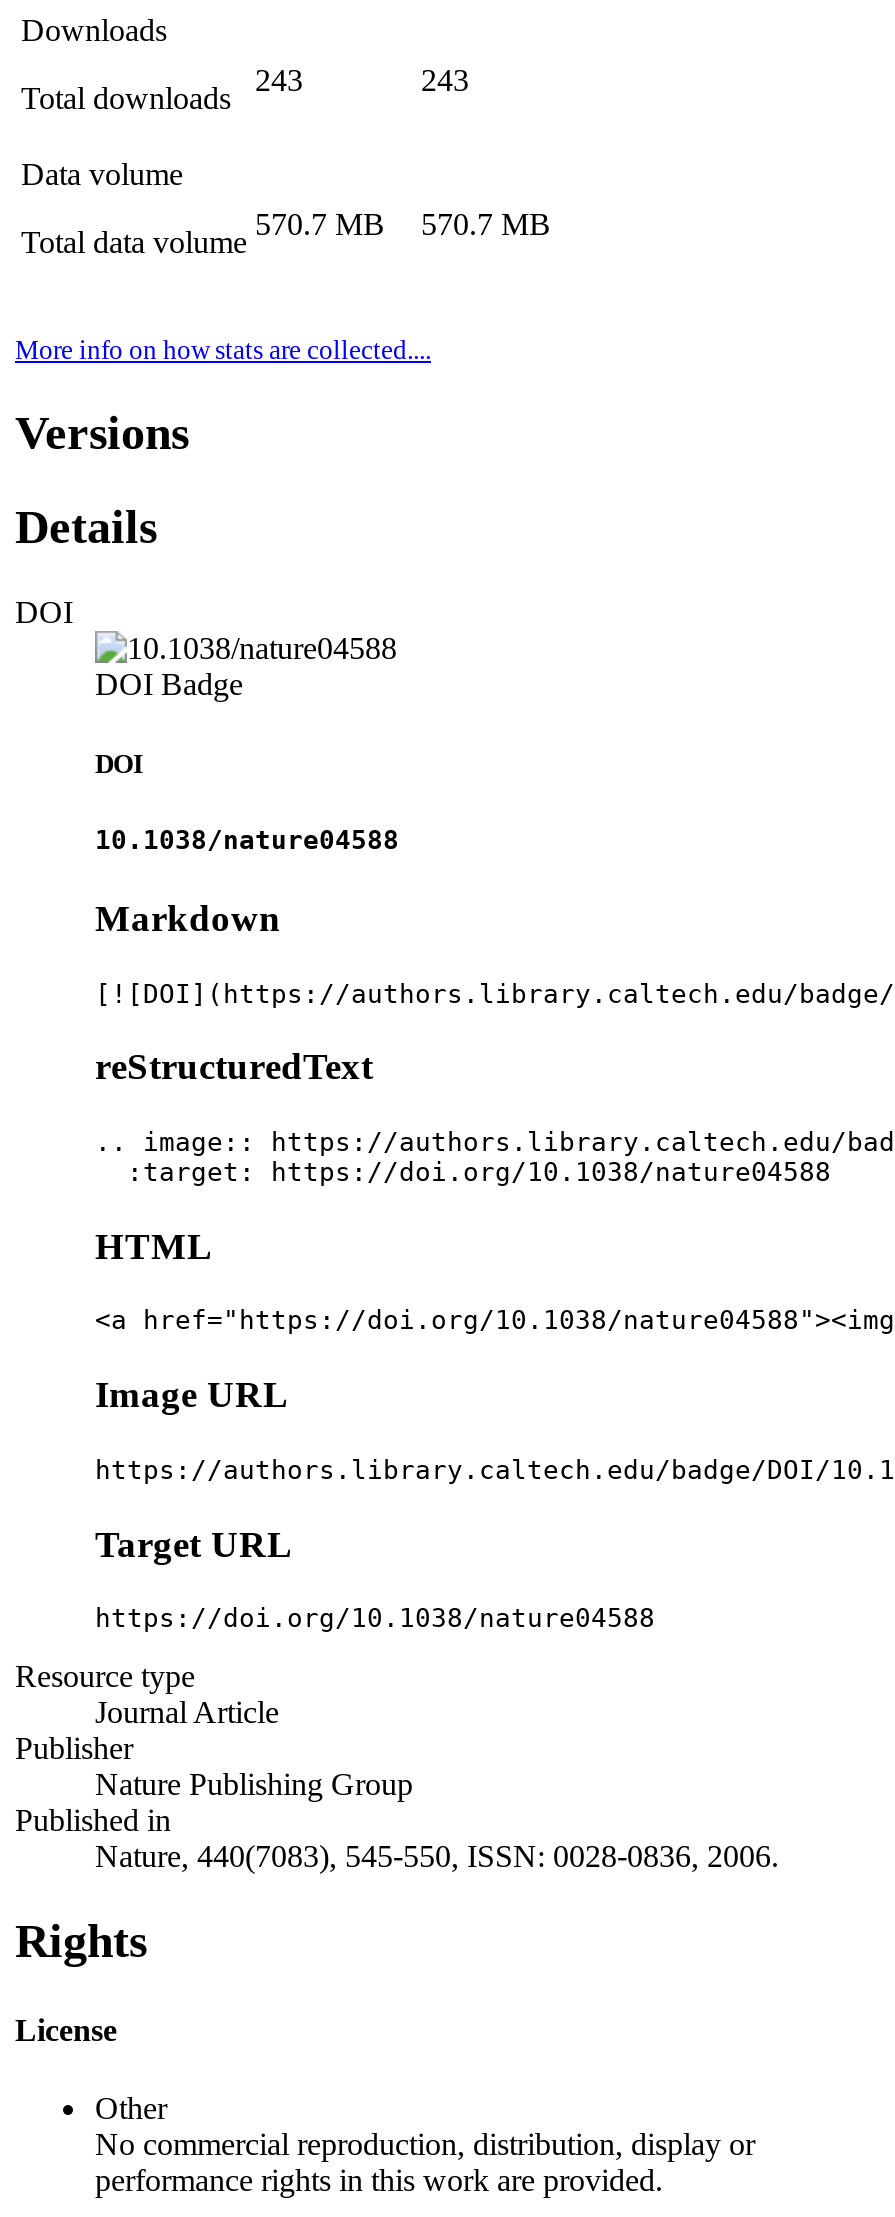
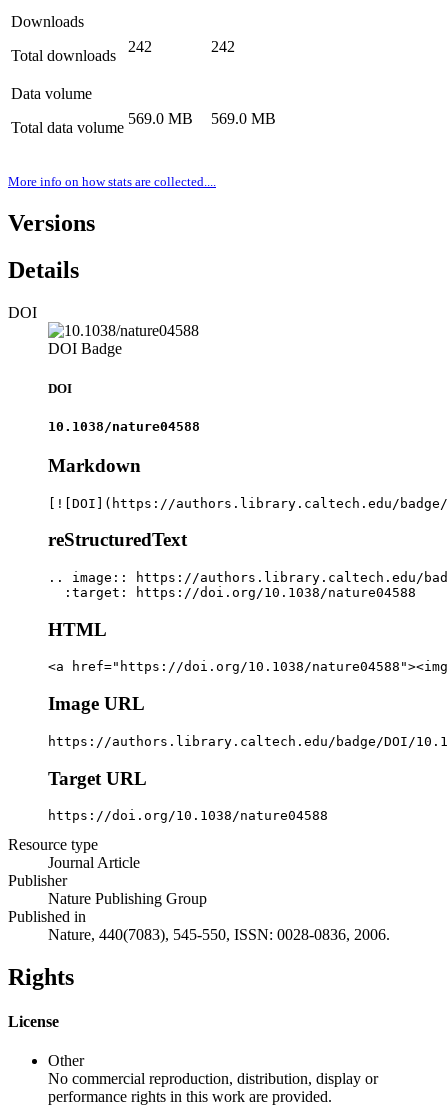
- 243
+ 242

- 243
+ 242

- 570.7 MB
+ 569.0 MB

- 570.7 MB
+ 569.0 MB
